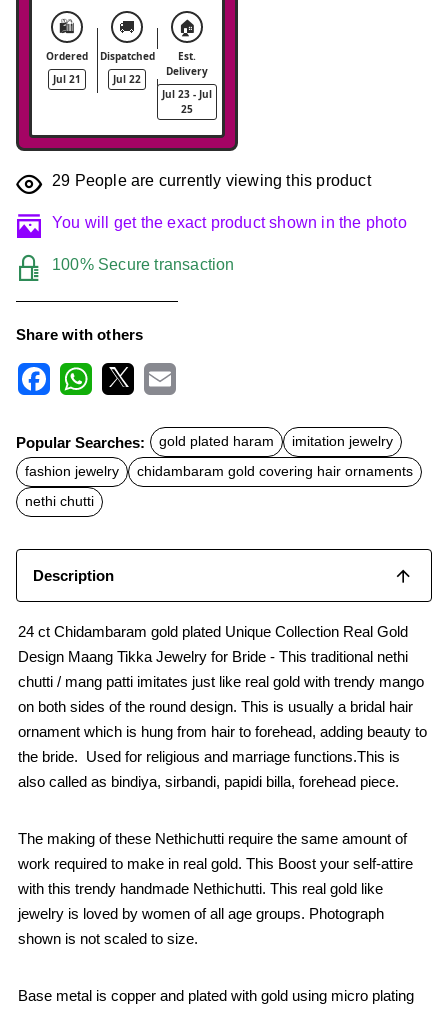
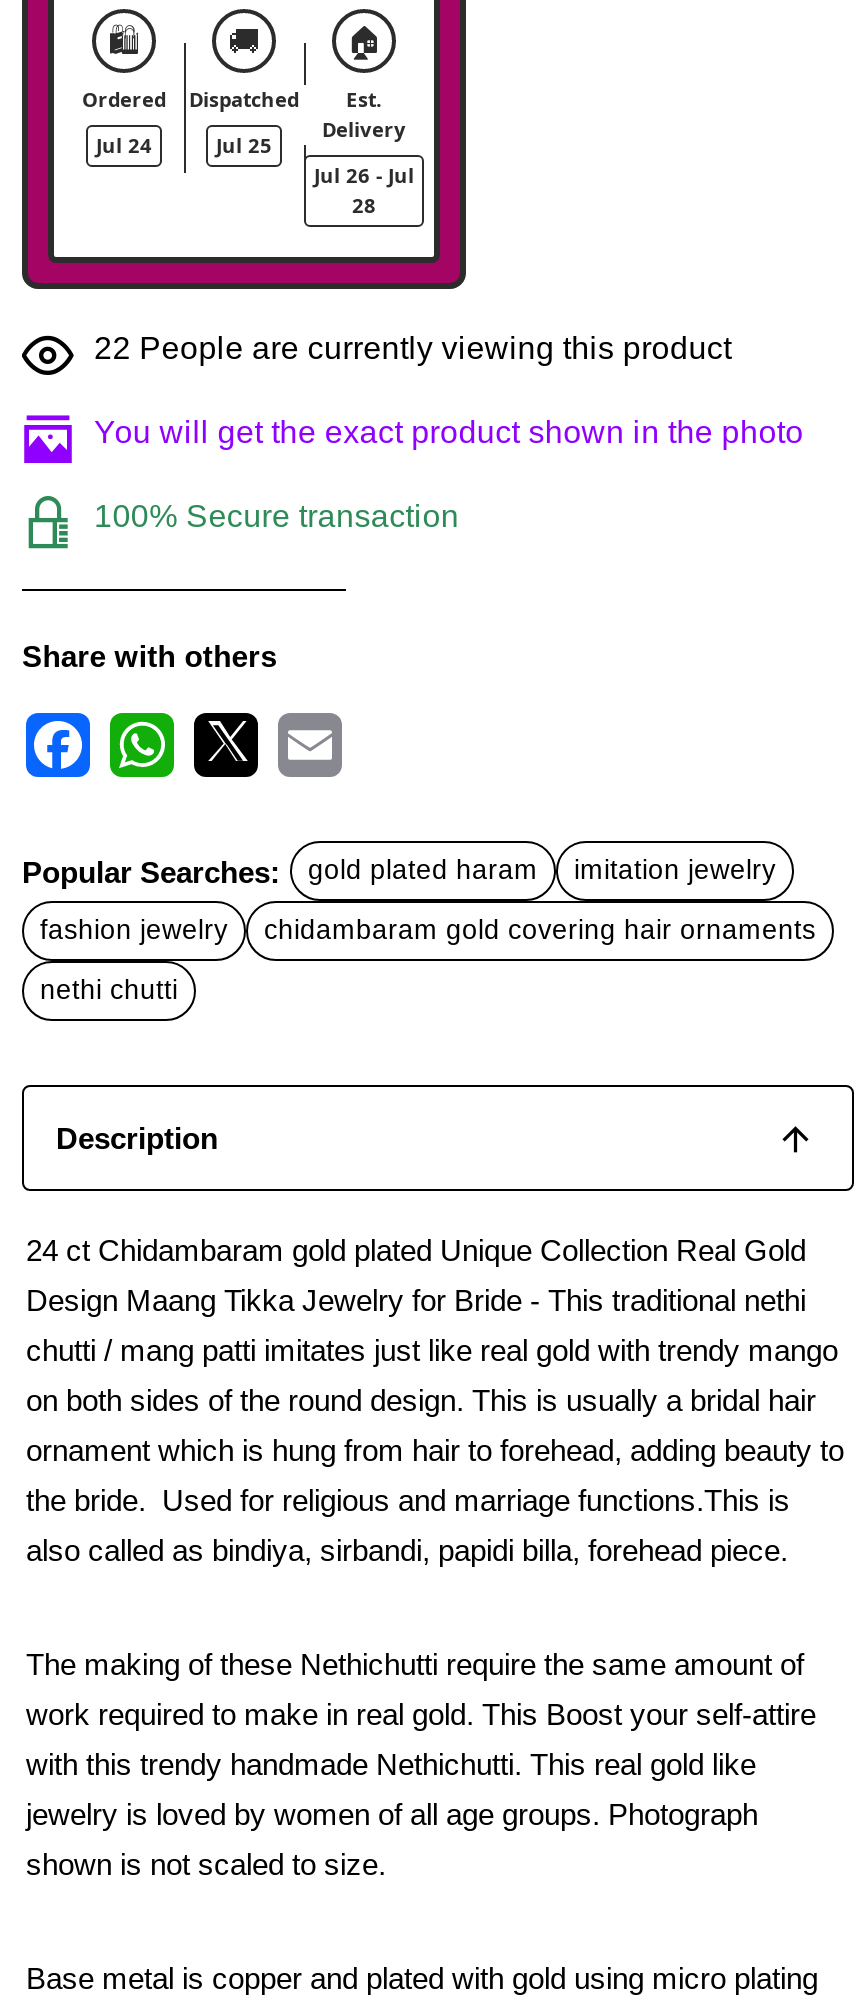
- Jul 21
+ Jul 24

- Jul 22
+ Jul 25

- Jul 23 - Jul
+ Jul 26 - Jul

- 25
+ 28

- 29 People are currently viewing this product
+ 22 People are currently viewing this product
